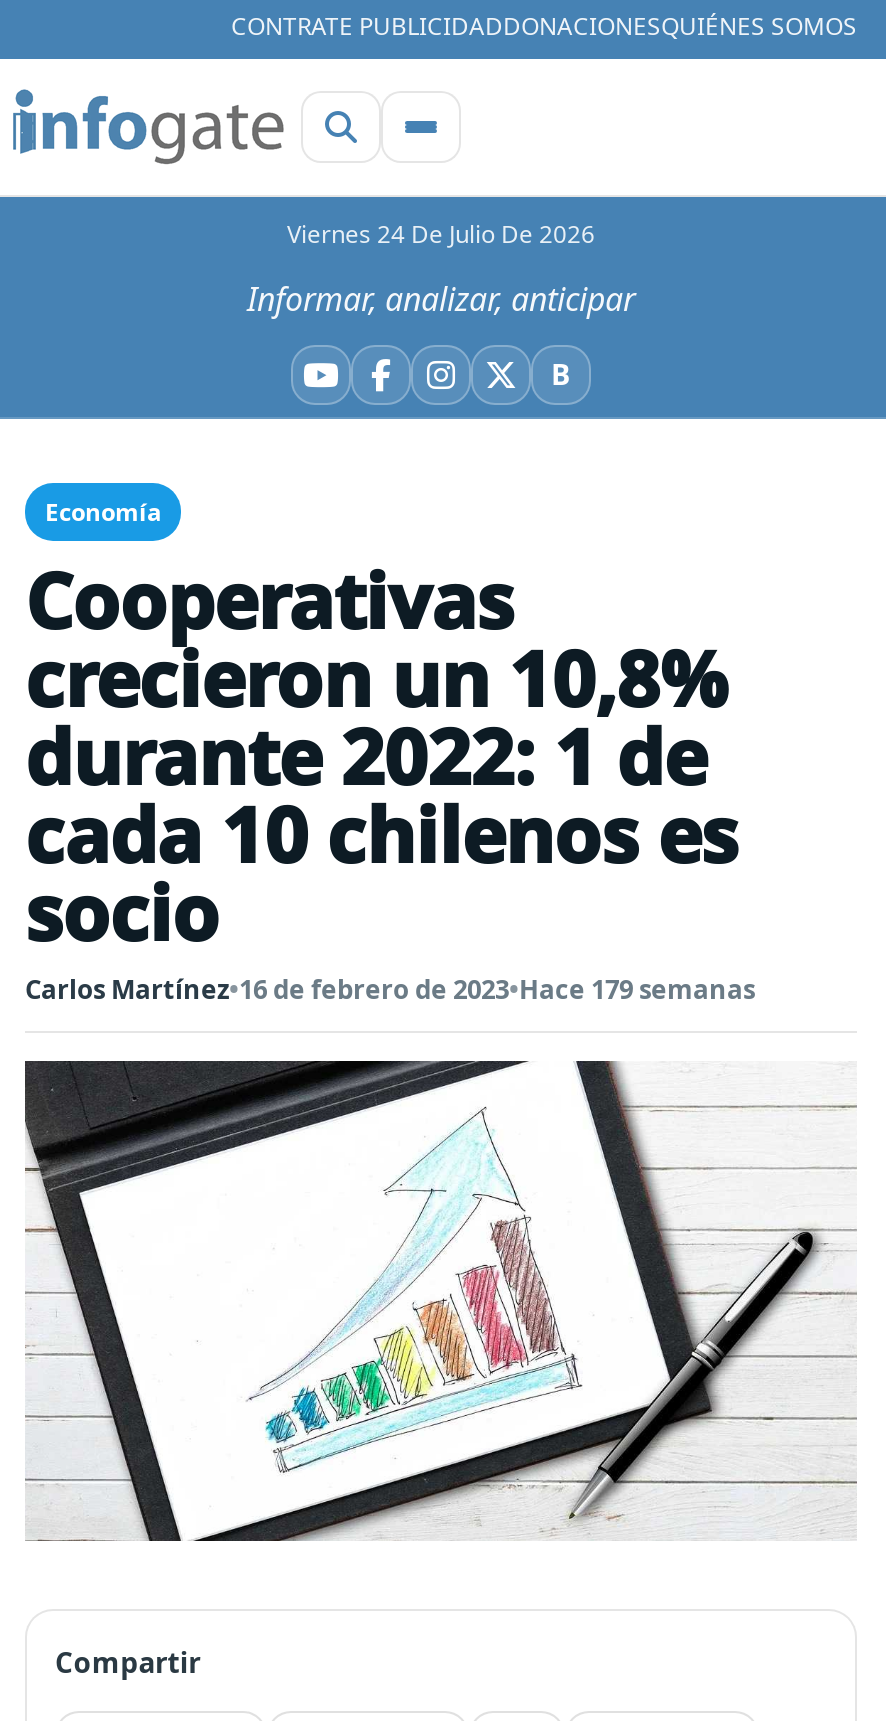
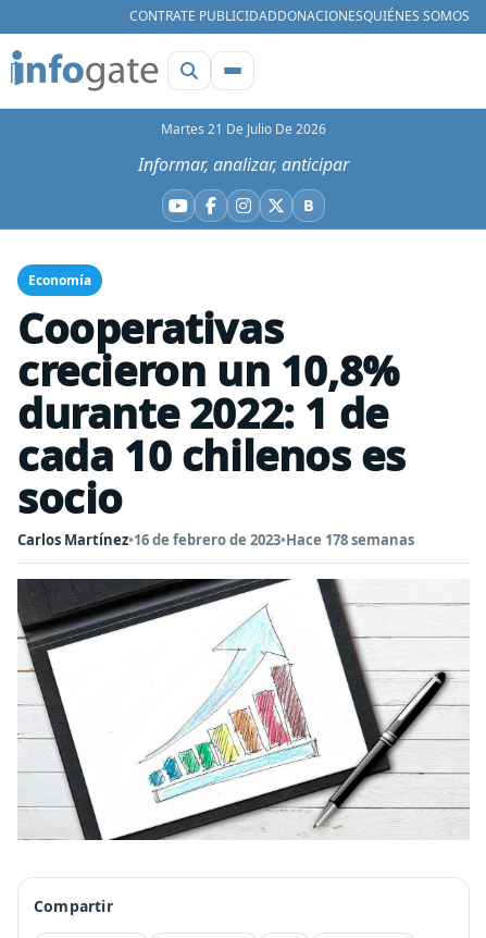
- Viernes 24 De Julio De 2026
+ Martes 21 De Julio De 2026

- Carlos Martínez•16 de febrero de 2023•Hace 179 semanas
+ Carlos Martínez•16 de febrero de 2023•Hace 178 semanas
